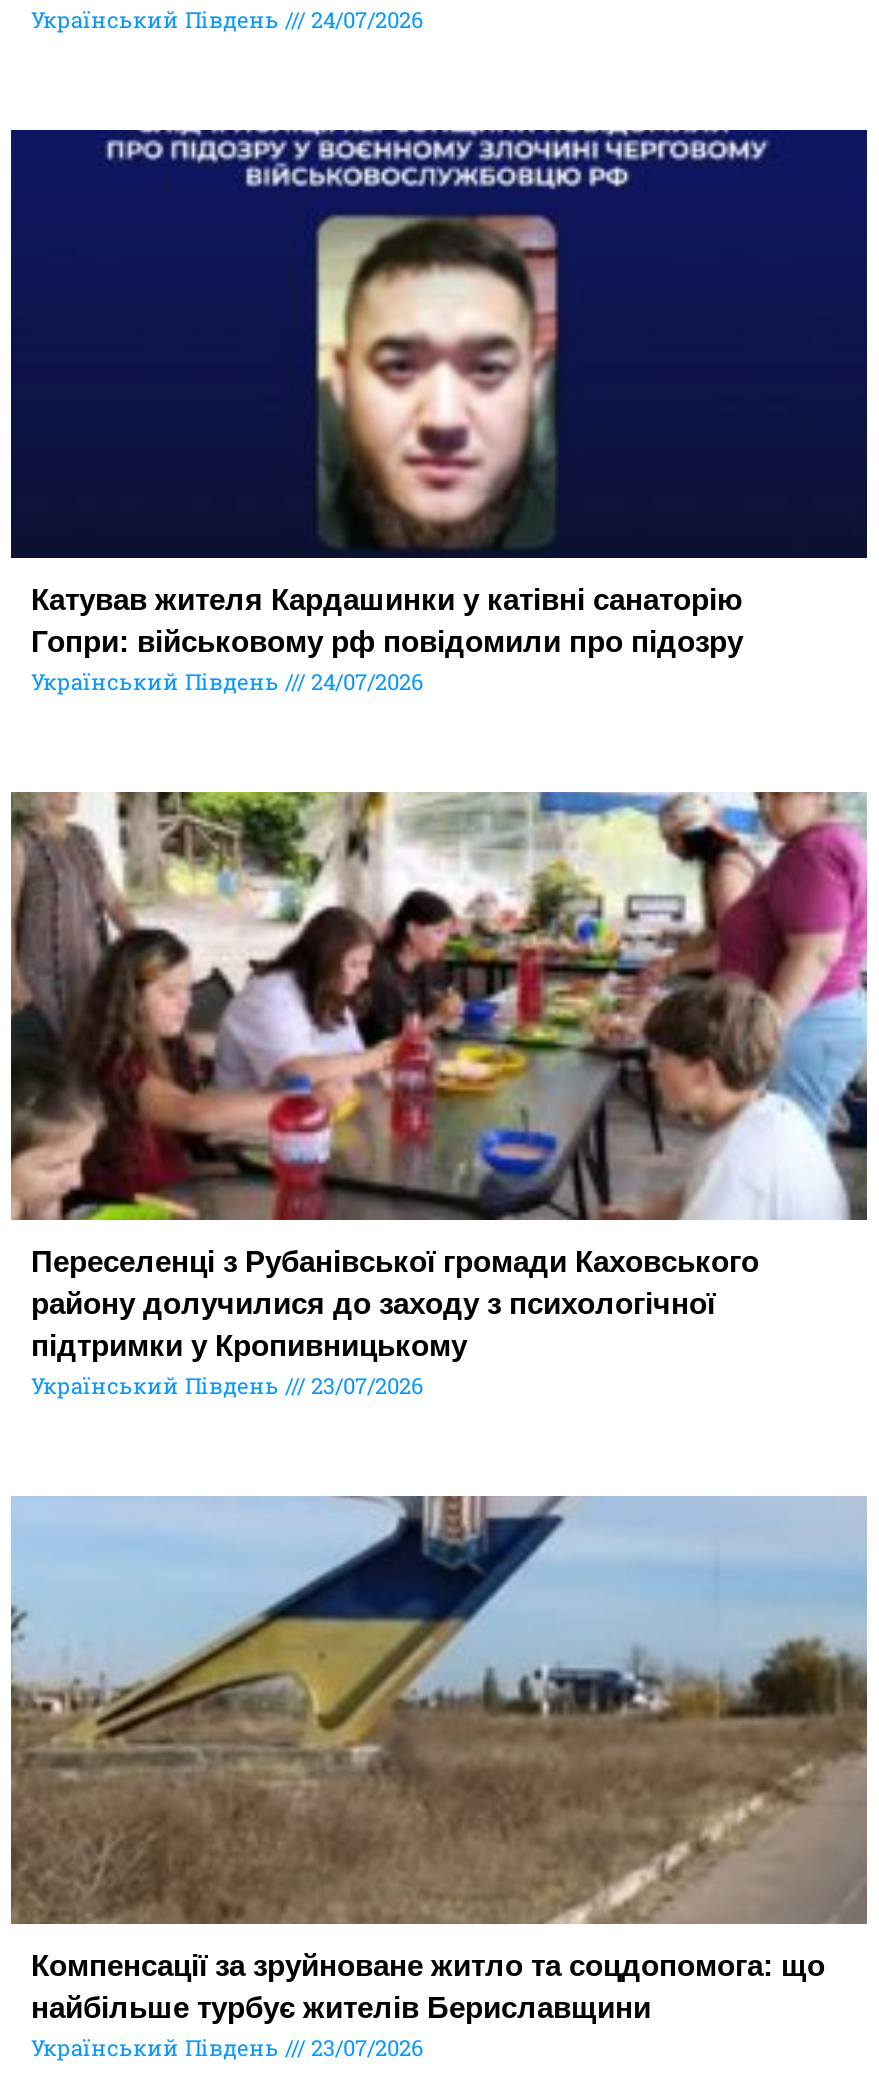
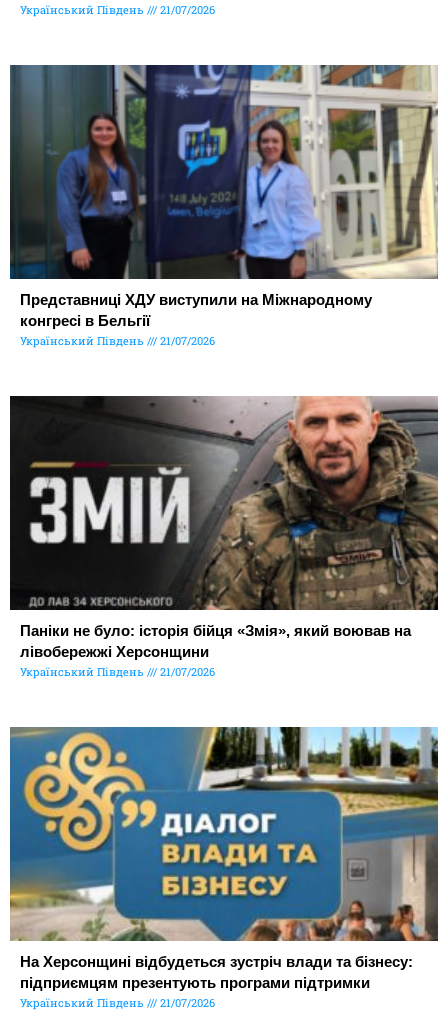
- Український Південь 24/07/2026
+ Український Південь 21/07/2026

- [image]
- Катував жителя Кардашинки у катівні санаторію
- Гопри: військовому рф повідомили про підозру
+ [image]
+ Представниці ХДУ виступили на Міжнародному
+ конгресі в Бельгії

- Український Південь 24/07/2026
+ Український Південь 21/07/2026

- [image]
- Переселенці з Рубанівської громади Каховського
- району долучилися до заходу з психологічної
- підтримки у Кропивницькому
+ [image]
+ Паніки не було: історія бійця «Змія», який воював на
+ лівобережжі Херсонщини

- Український Південь 23/07/2026
+ Український Південь 21/07/2026

- [image]
- Компенсації за зруйноване житло та соцдопомога: що
- найбільше турбує жителів Бериславщини
+ [image]
+ На Херсонщині відбудеться зустріч влади та бізнесу:
+ підприємцям презентують програми підтримки

- Український Південь 23/07/2026
+ Український Південь 21/07/2026
